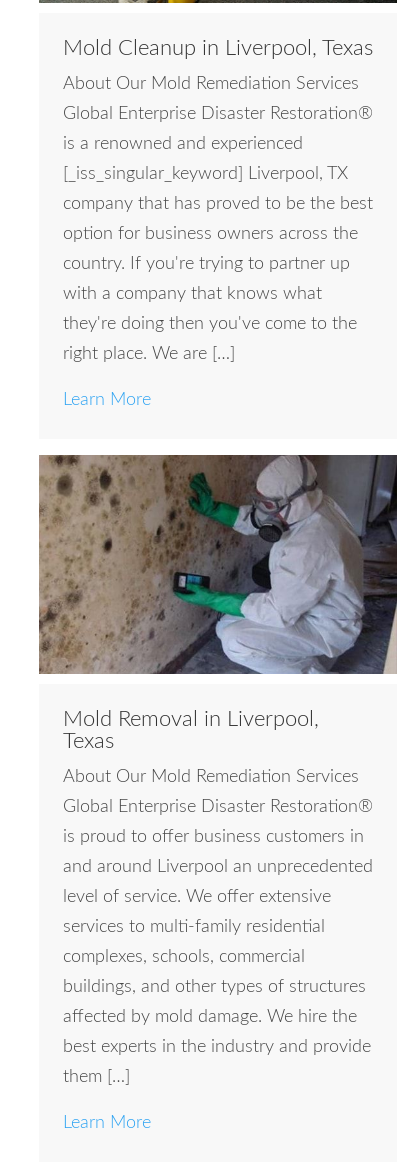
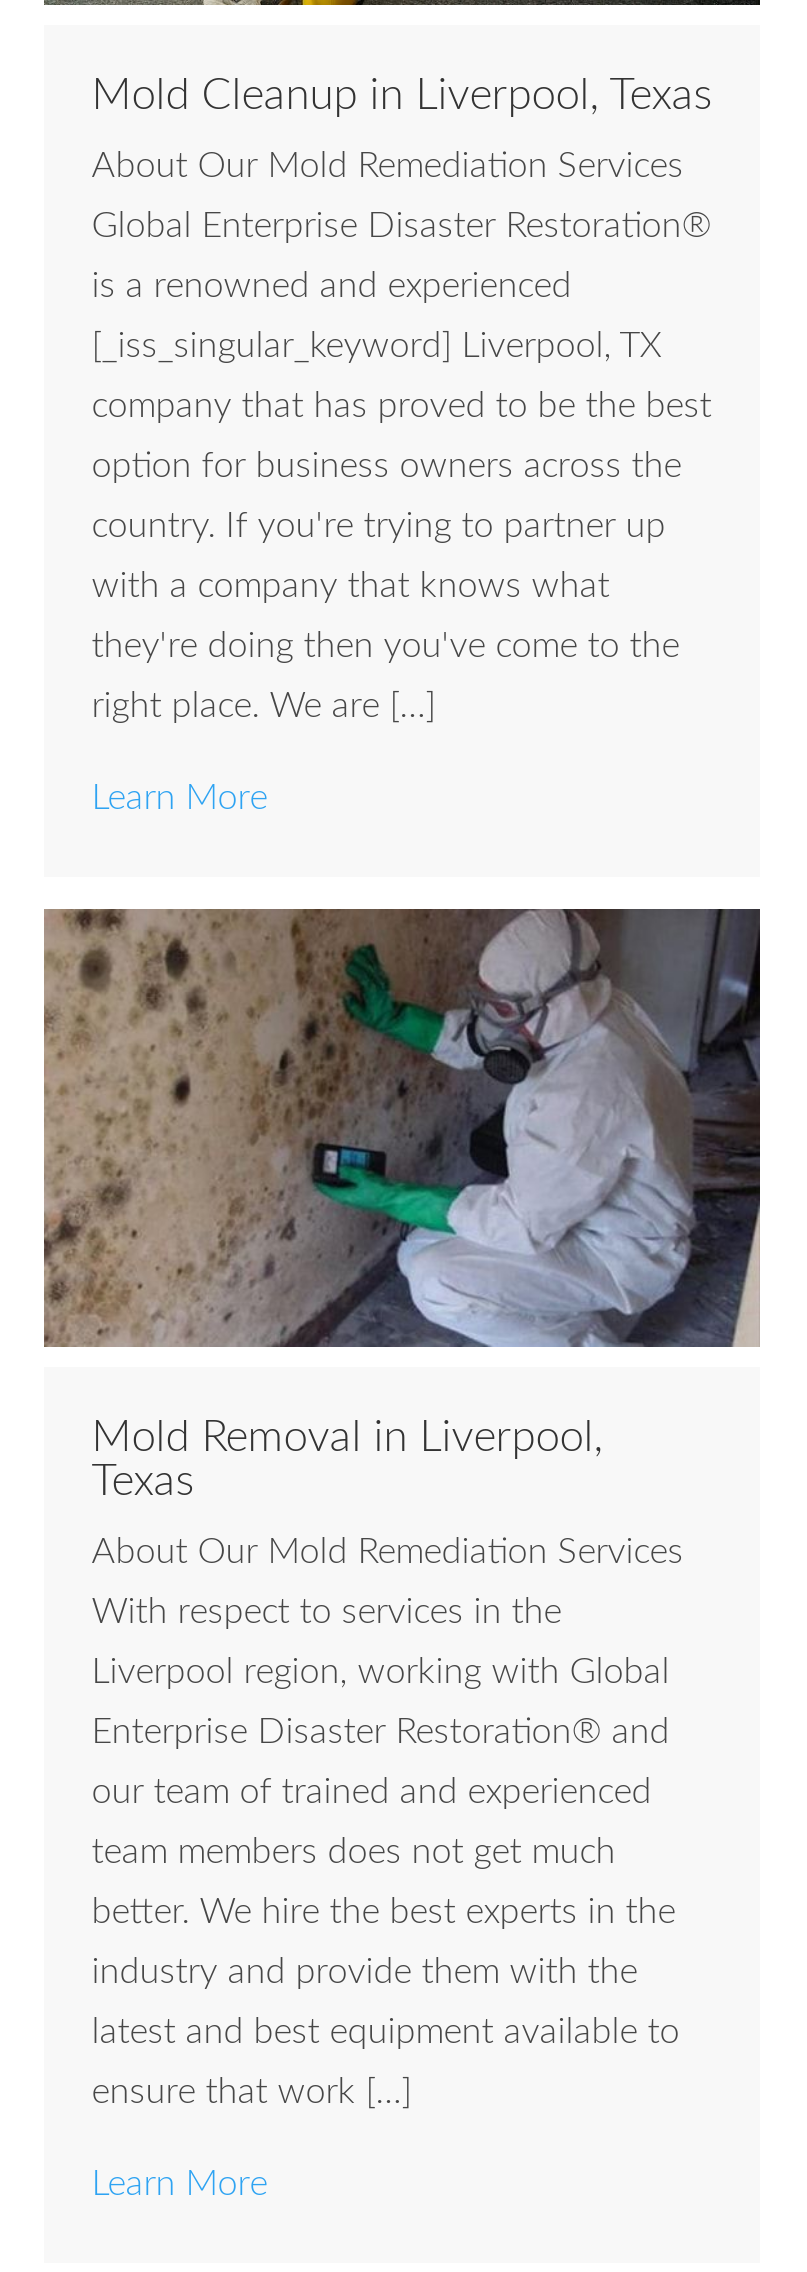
- Global Enterprise Disaster Restoration®
- is proud to offer business customers in
- and around Liverpool an unprecedented
- level of service. We offer extensive
- services to multi-family residential
- complexes, schools, commercial
- buildings, and other types of structures
- affected by mold damage. We hire the
- best experts in the industry and provide
- them […]
+ With respect to services in the
+ Liverpool region, working with Global
+ Enterprise Disaster Restoration® and
+ our team of trained and experienced
+ team members does not get much
+ better. We hire the best experts in the
+ industry and provide them with the
+ latest and best equipment available to
+ ensure that work […]
